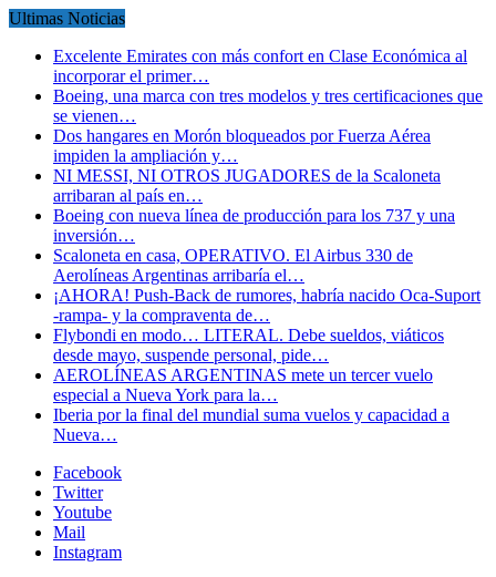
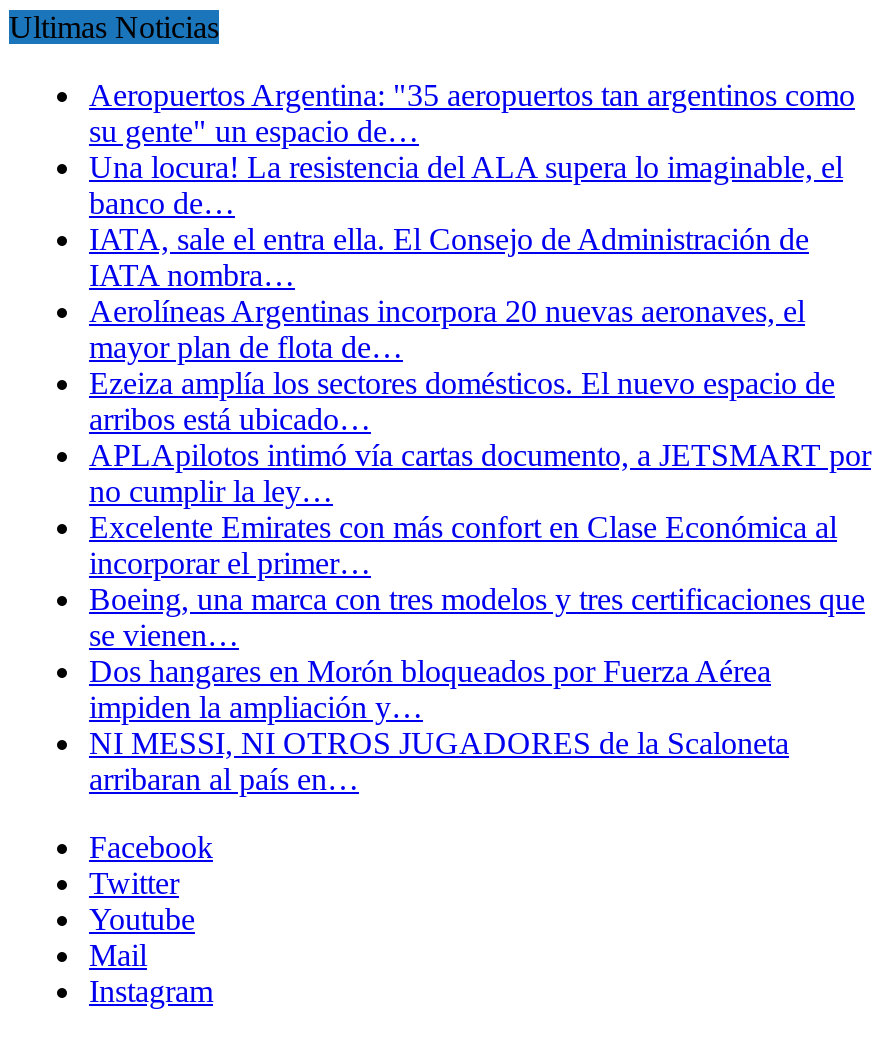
+ Aeropuertos Argentina: "35 aeropuertos tan argentinos como
+ su gente" un espacio de…
+ Una locura! La resistencia del ALA supera lo imaginable, el
+ banco de…
+ IATA, sale el entra ella. El Consejo de Administración de
+ IATA nombra…
+ Aerolíneas Argentinas incorpora 20 nuevas aeronaves, el
+ mayor plan de flota de…
+ Ezeiza amplía los sectores domésticos. El nuevo espacio de
+ arribos está ubicado…
+ APLApilotos intimó vía cartas documento, a JETSMART por
+ no cumplir la ley…

moved down: Excelente Emirates con más confort en Clase Económica al | incorporar el primer… | Boeing, una marca con tres modelos y tres certificaciones que | se vienen… | Dos hangares en Morón bloqueados por Fuerza Aérea | impiden la ampliación y… | NI MESSI, NI OTROS JUGADORES de la Scaloneta | arribaran al país en…

- Boeing con nueva línea de producción para los 737 y una
- inversión…
- Scaloneta en casa, OPERATIVO. El Airbus 330 de
- Aerolíneas Argentinas arribaría el…
- ¡AHORA! Push-Back de rumores, habría nacido Oca-Suport
- -rampa- y la compraventa de…
- Flybondi en modo… LITERAL. Debe sueldos, viáticos
- desde mayo, suspende personal, pide…
- AEROLÍNEAS ARGENTINAS mete un tercer vuelo
- especial a Nueva York para la…
- Iberia por la final del mundial suma vuelos y capacidad a
- Nueva…
